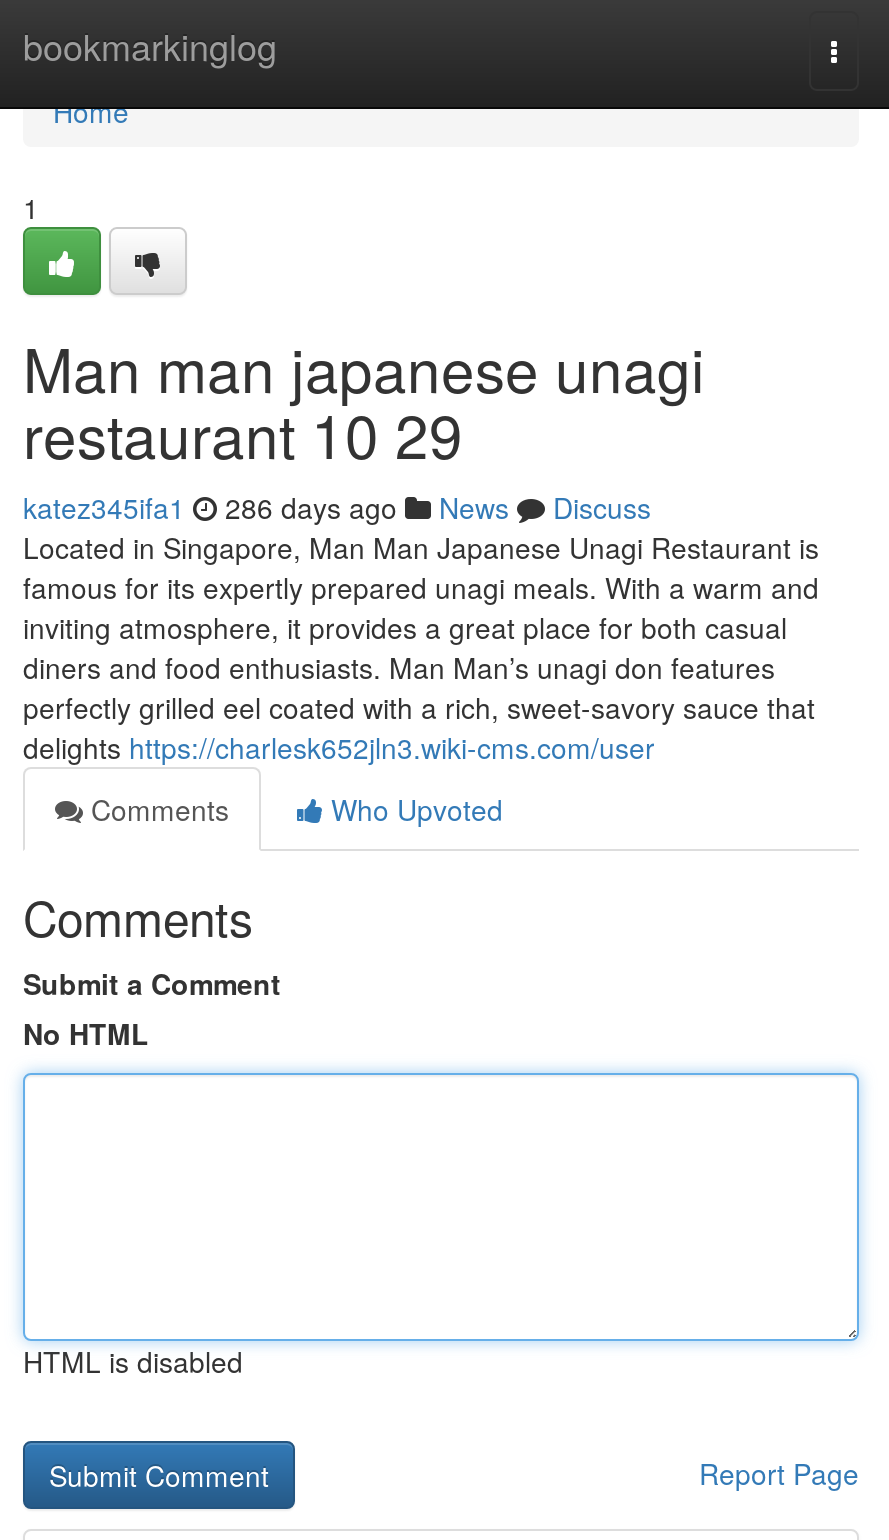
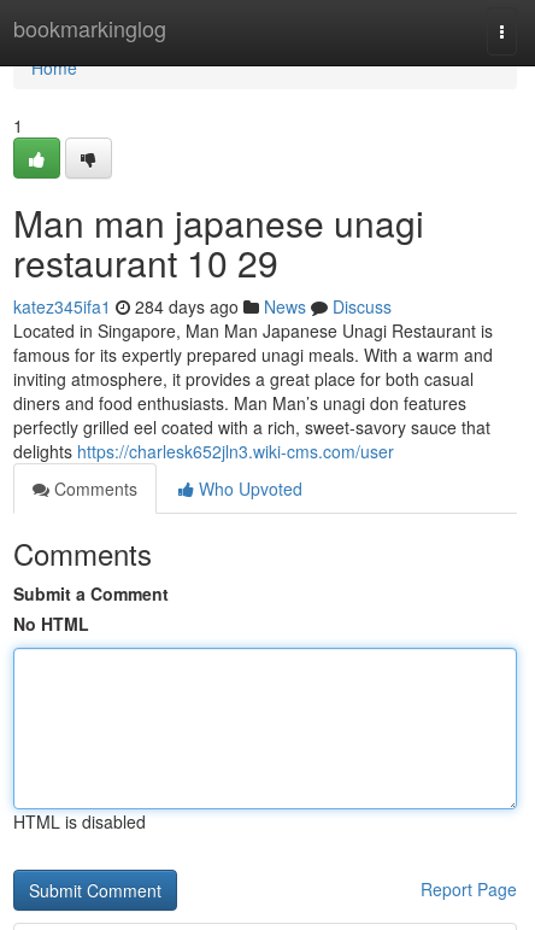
- katez345ifa1 286 days ago News Discuss
+ katez345ifa1 284 days ago News Discuss
